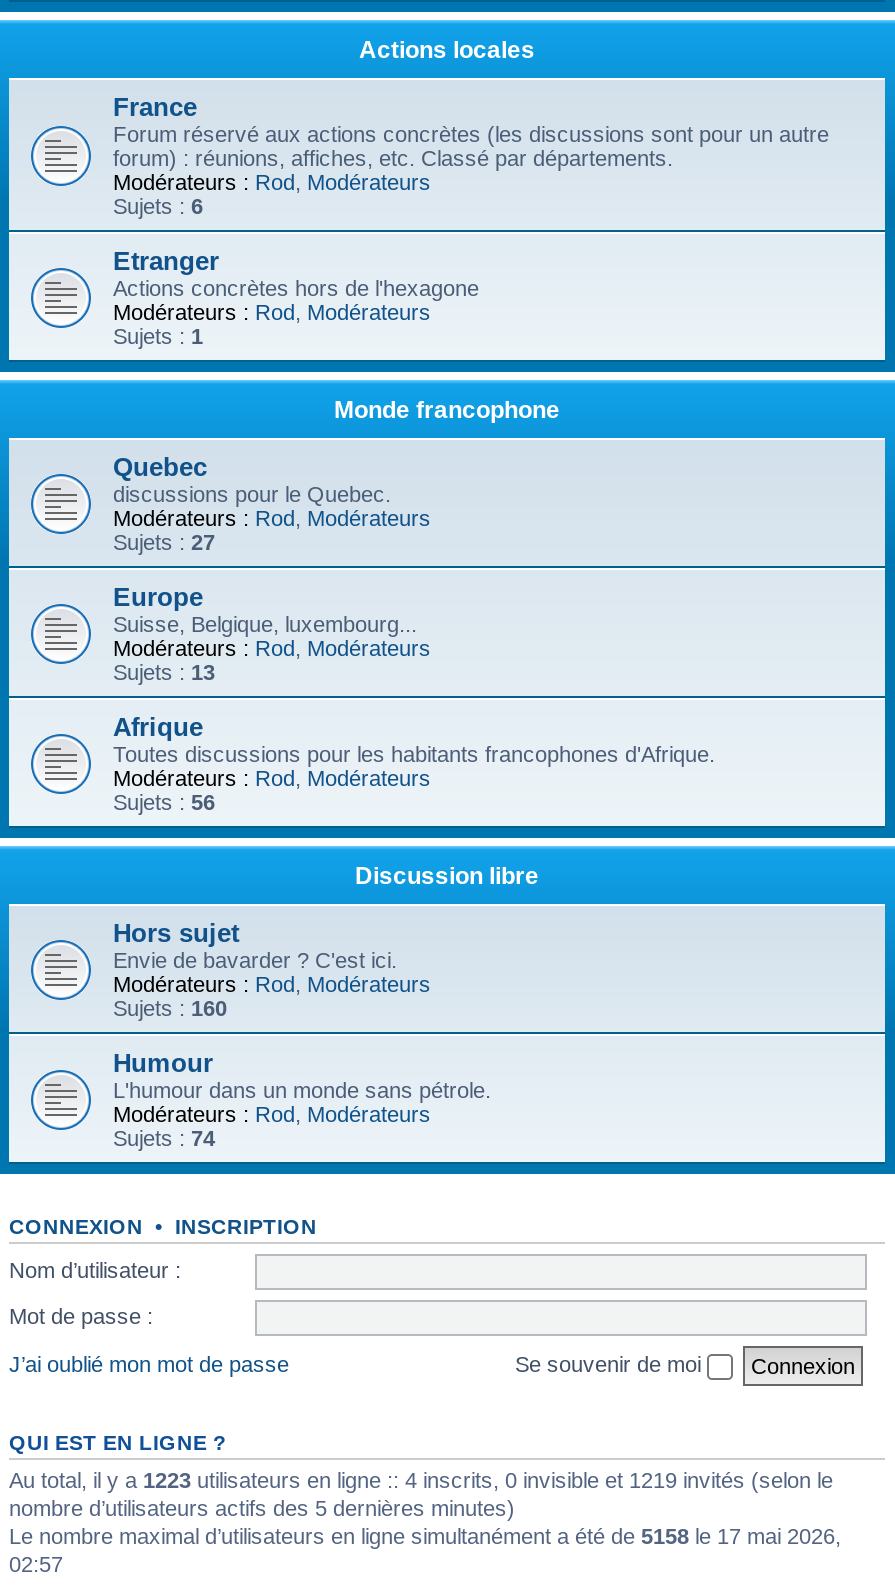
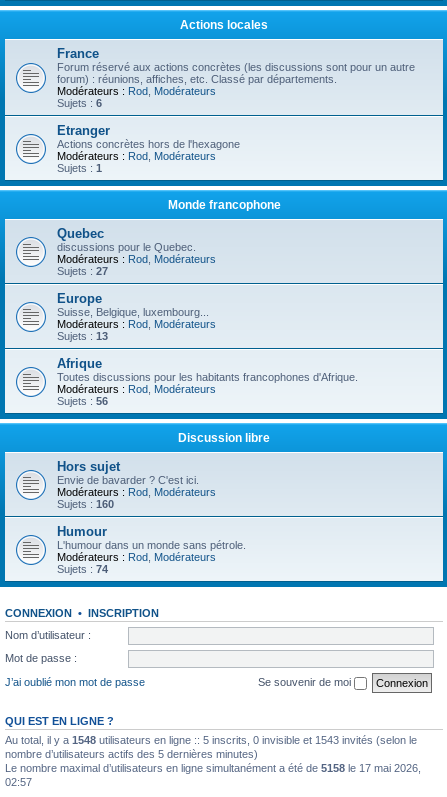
- Au total, il y a 1223 utilisateurs en ligne :: 4 inscrits, 0 invisible et 1219 invités (selon le
+ Au total, il y a 1548 utilisateurs en ligne :: 5 inscrits, 0 invisible et 1543 invités (selon le
